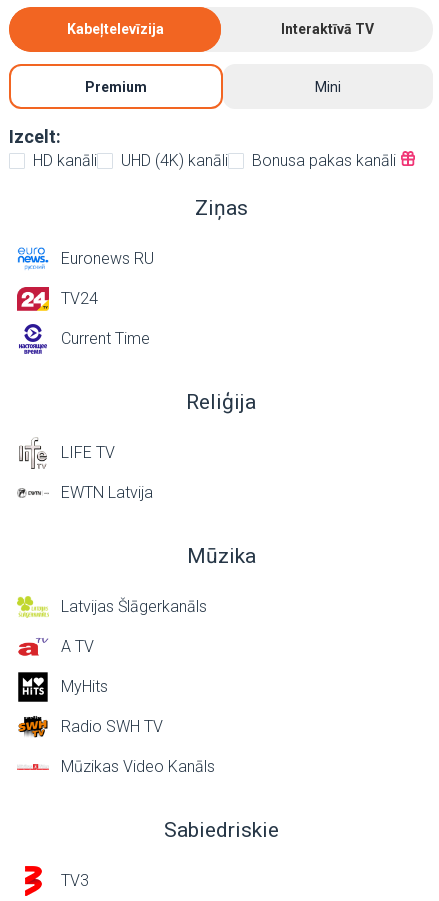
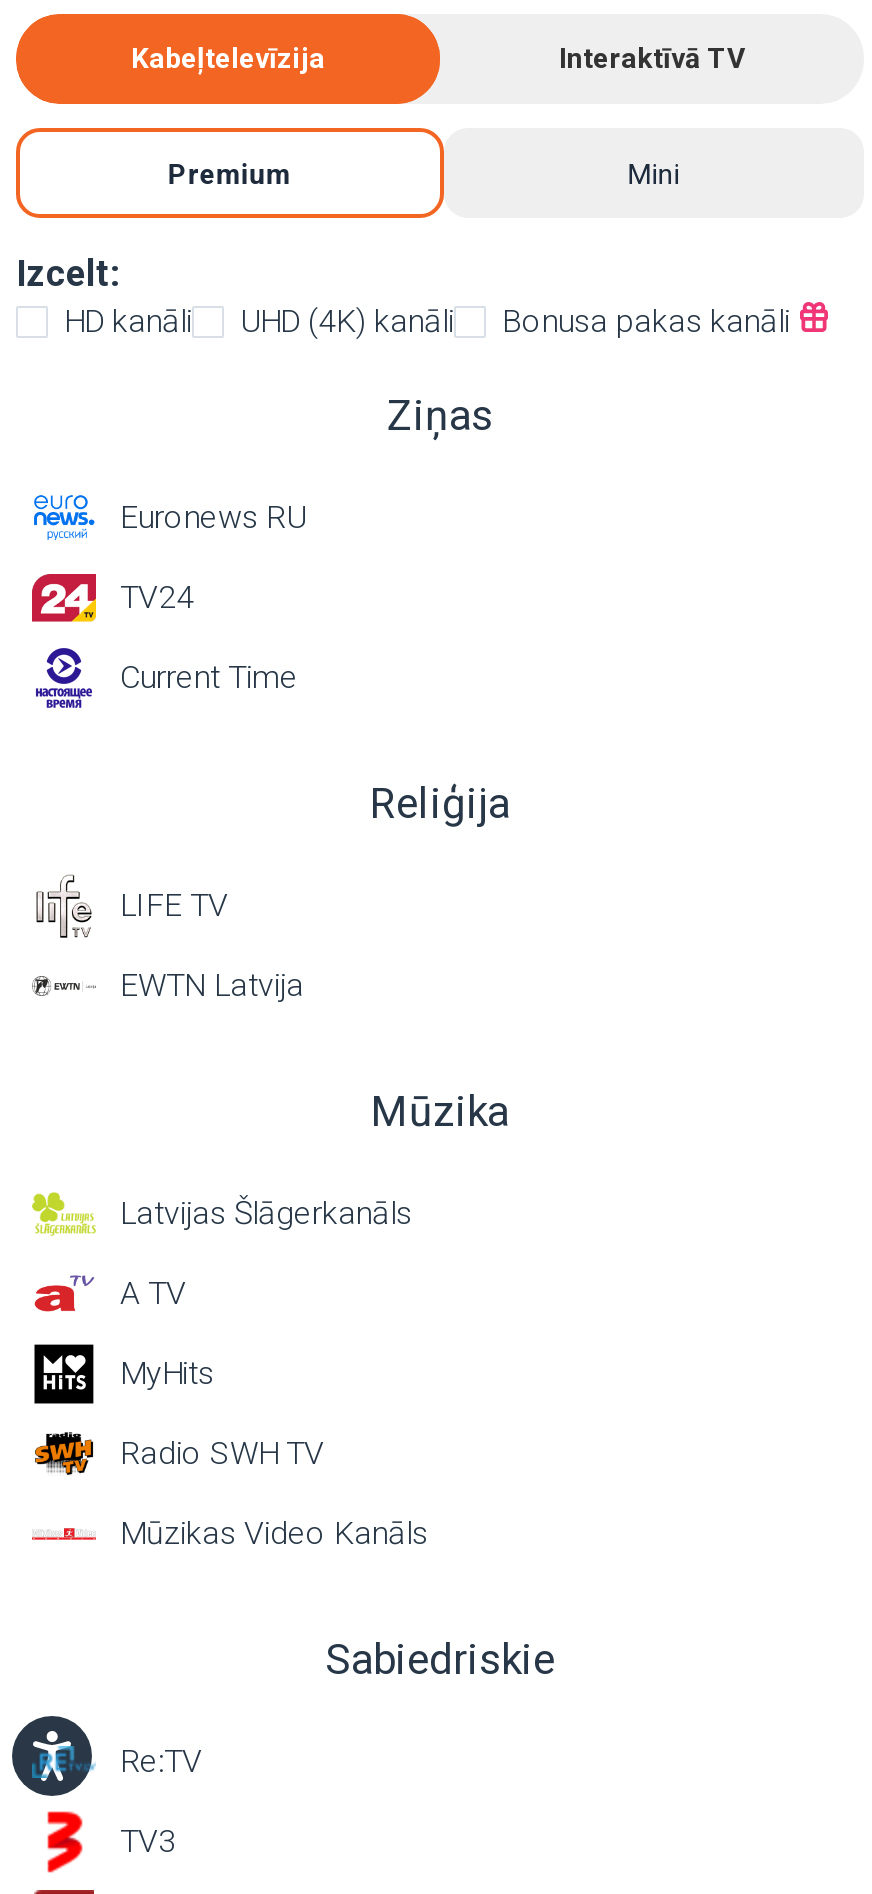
+ [image]
+ Re:TV
